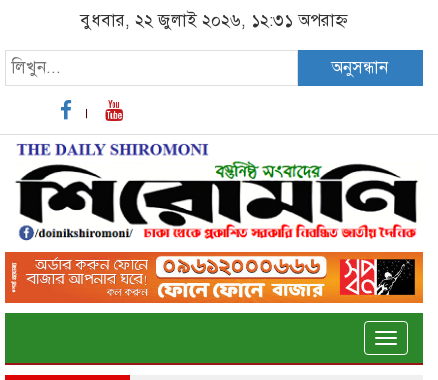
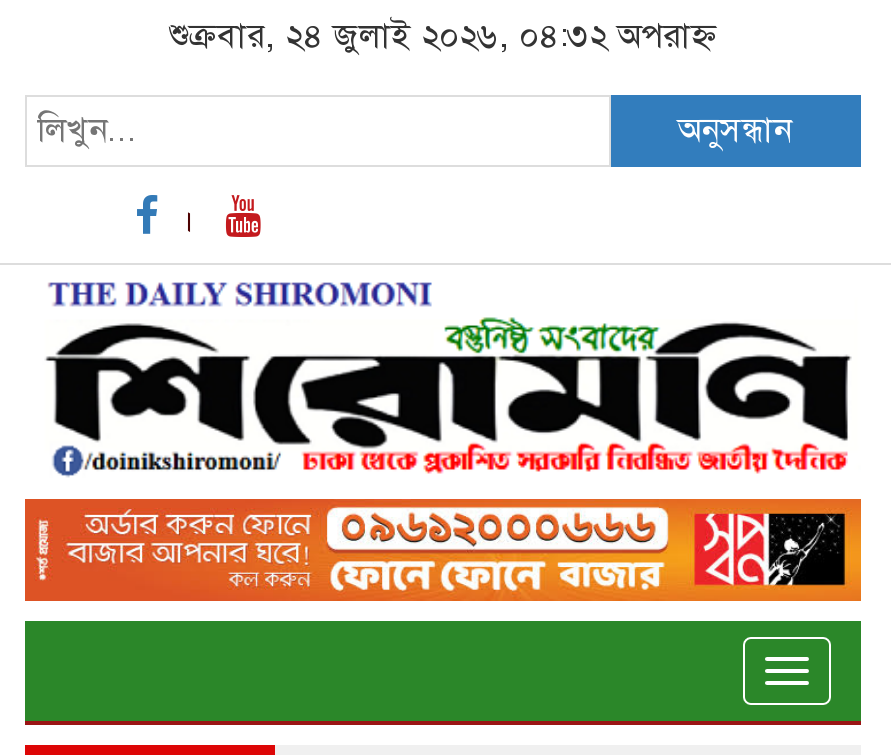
- বুধবার, ২২ জুলাই ২০২৬, ১২:৩১ অপরাহ্ন
+ শুক্রবার, ২৪ জুলাই ২০২৬, ০৪:৩২ অপরাহ্ন
